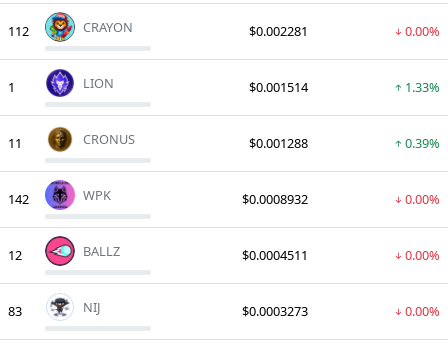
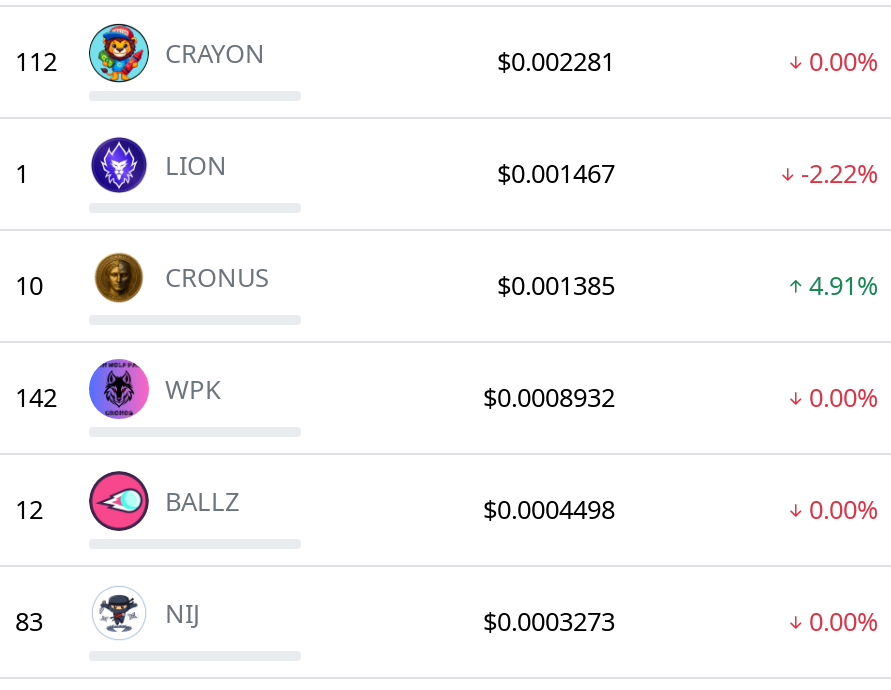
- $0.001514
+ $0.001467

- 1.33%
+ -2.22%

- 11
+ 10

- $0.001288
+ $0.001385

- 0.39%
+ 4.91%

- $0.0004511
+ $0.0004498
